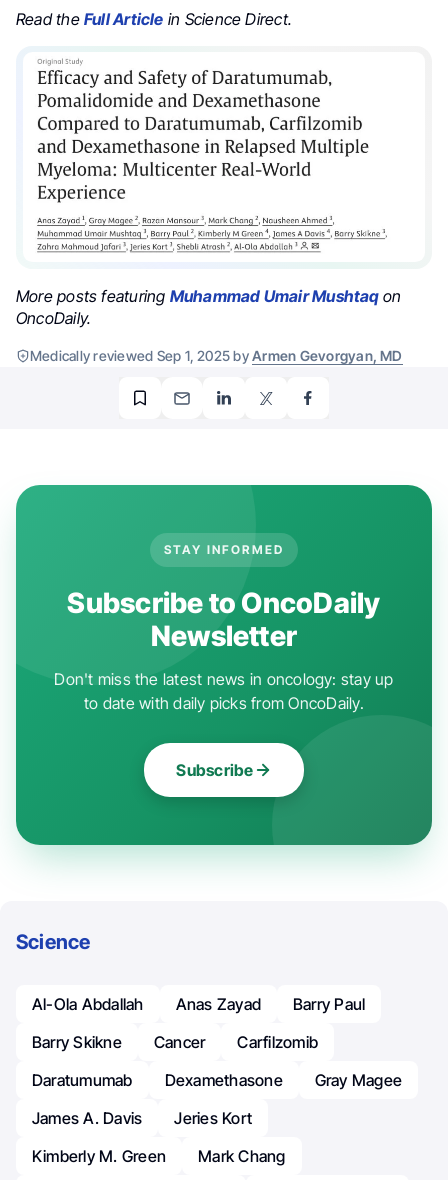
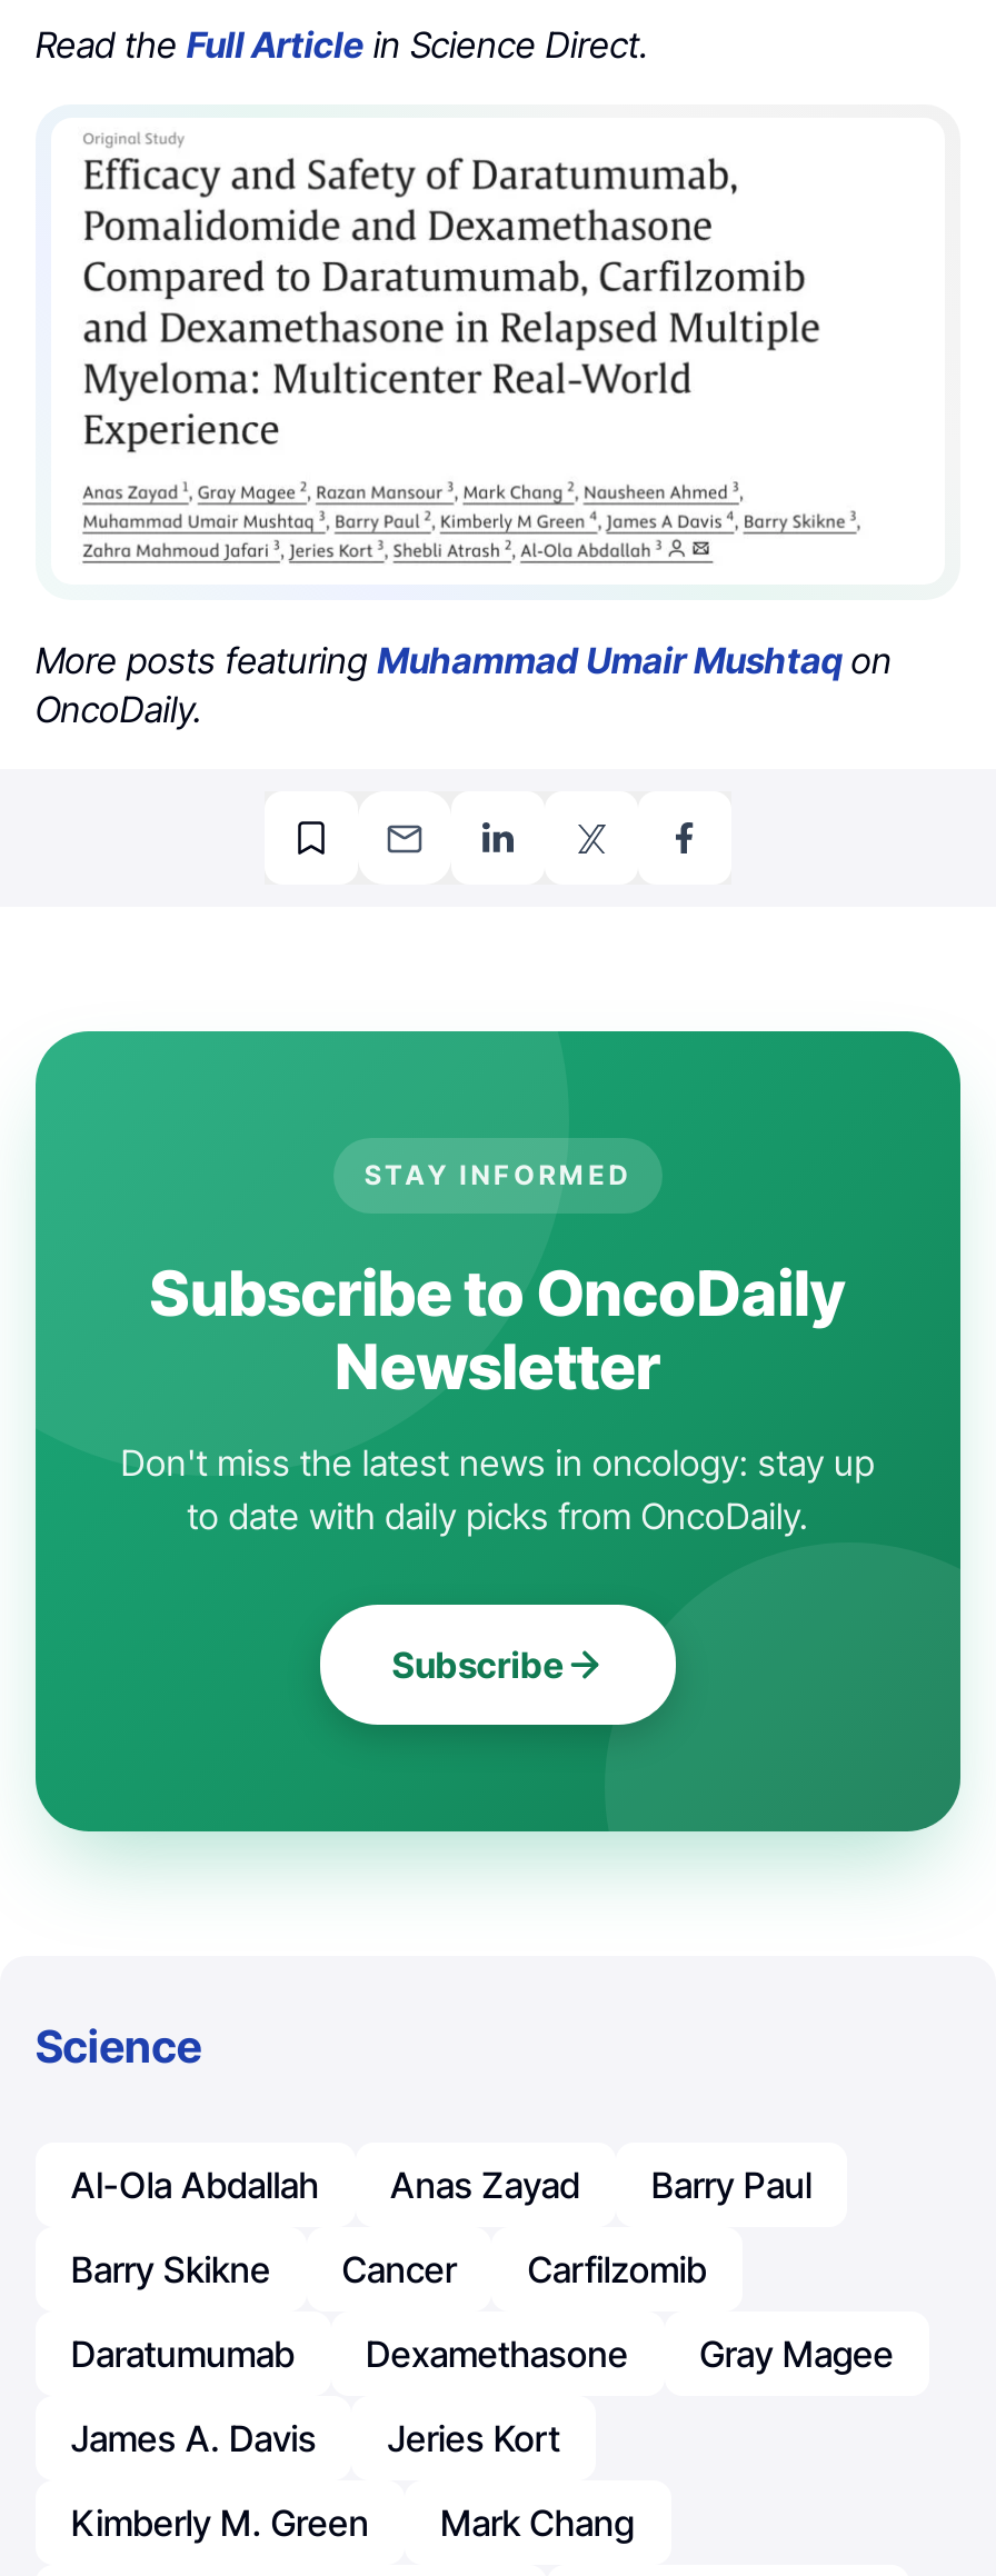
- Medically reviewed Sep 1, 2025 by Armen Gevorgyan, MD
